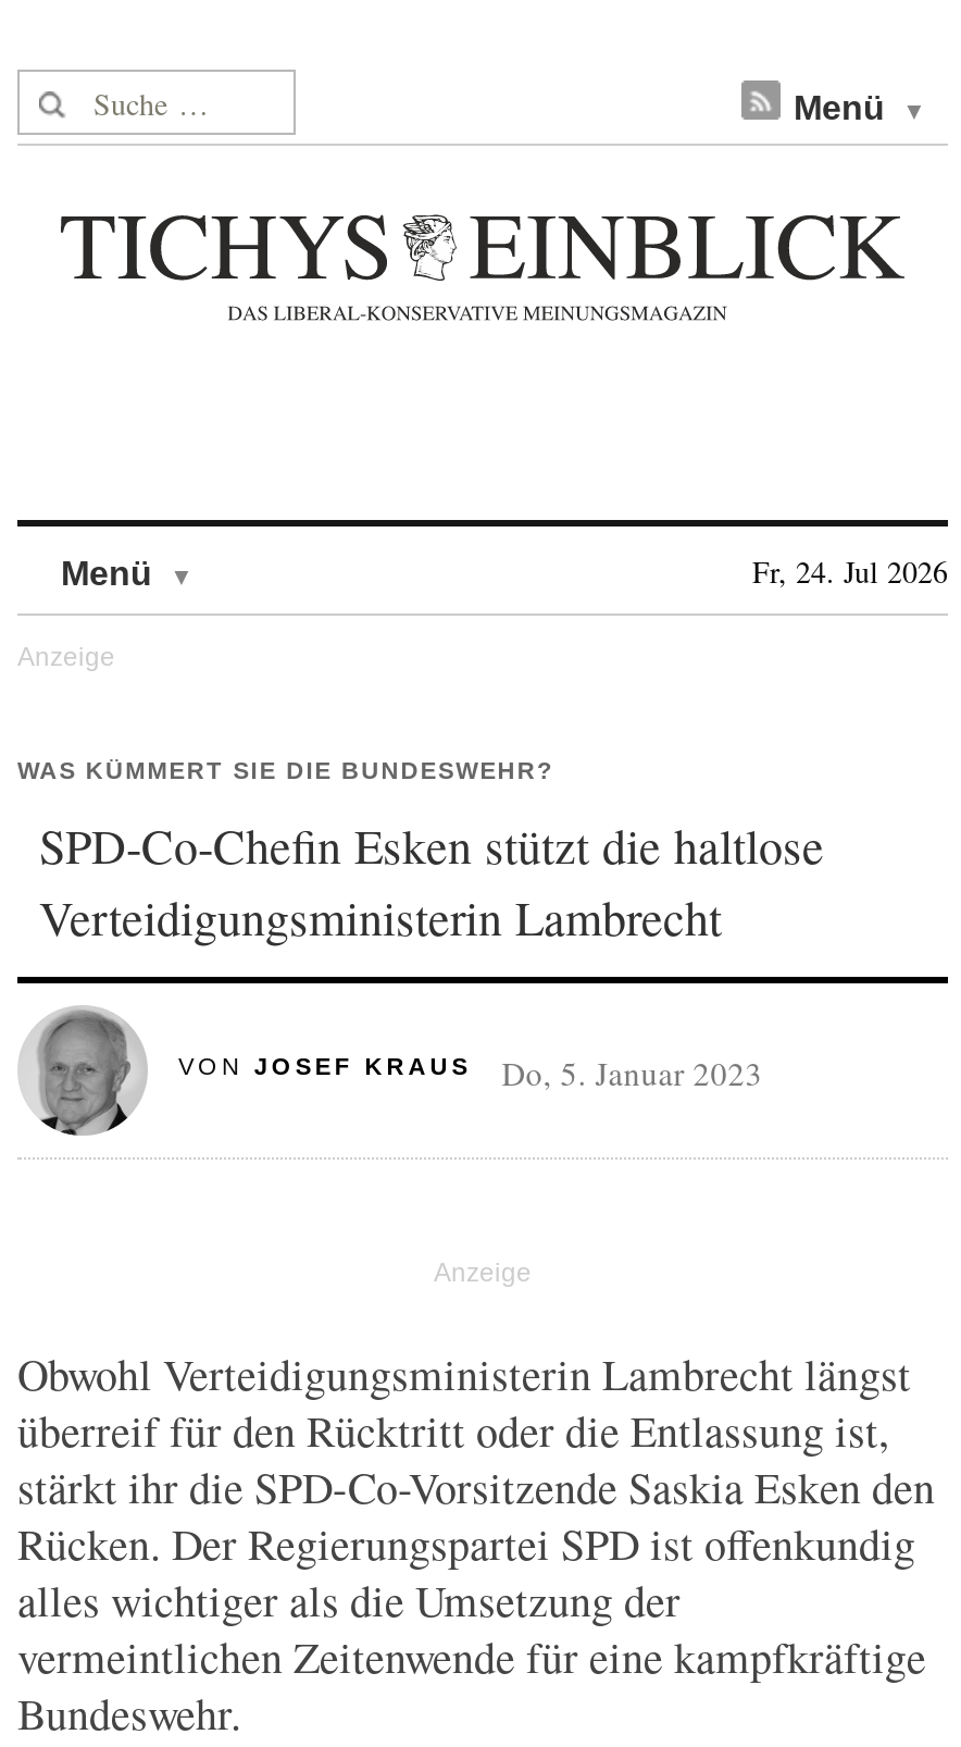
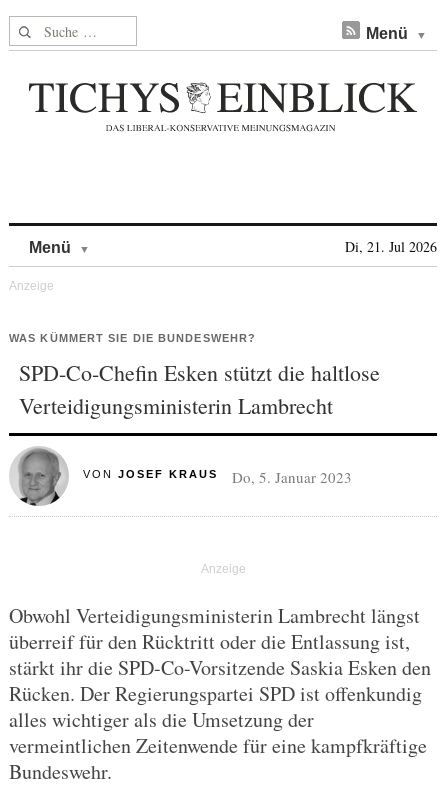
- Fr, 24. Jul 2026
+ Di, 21. Jul 2026
